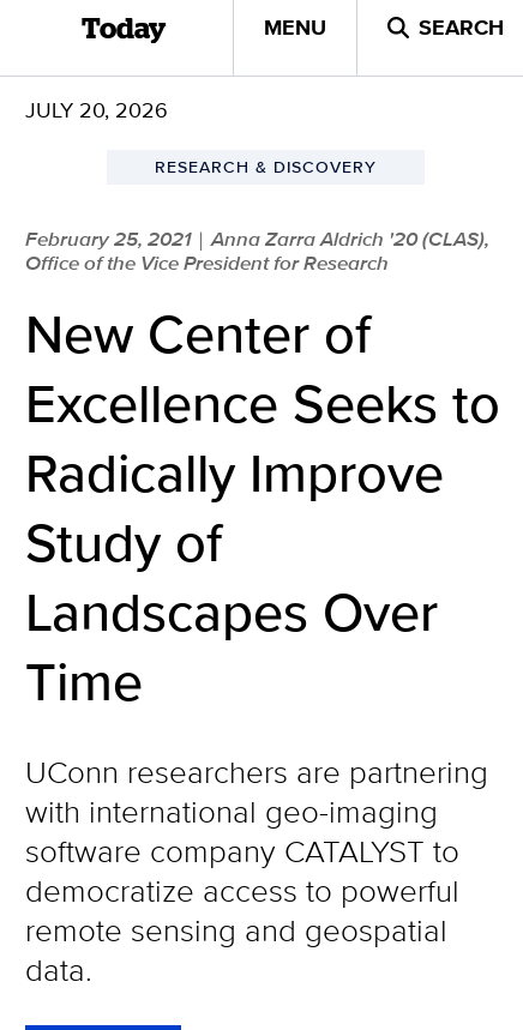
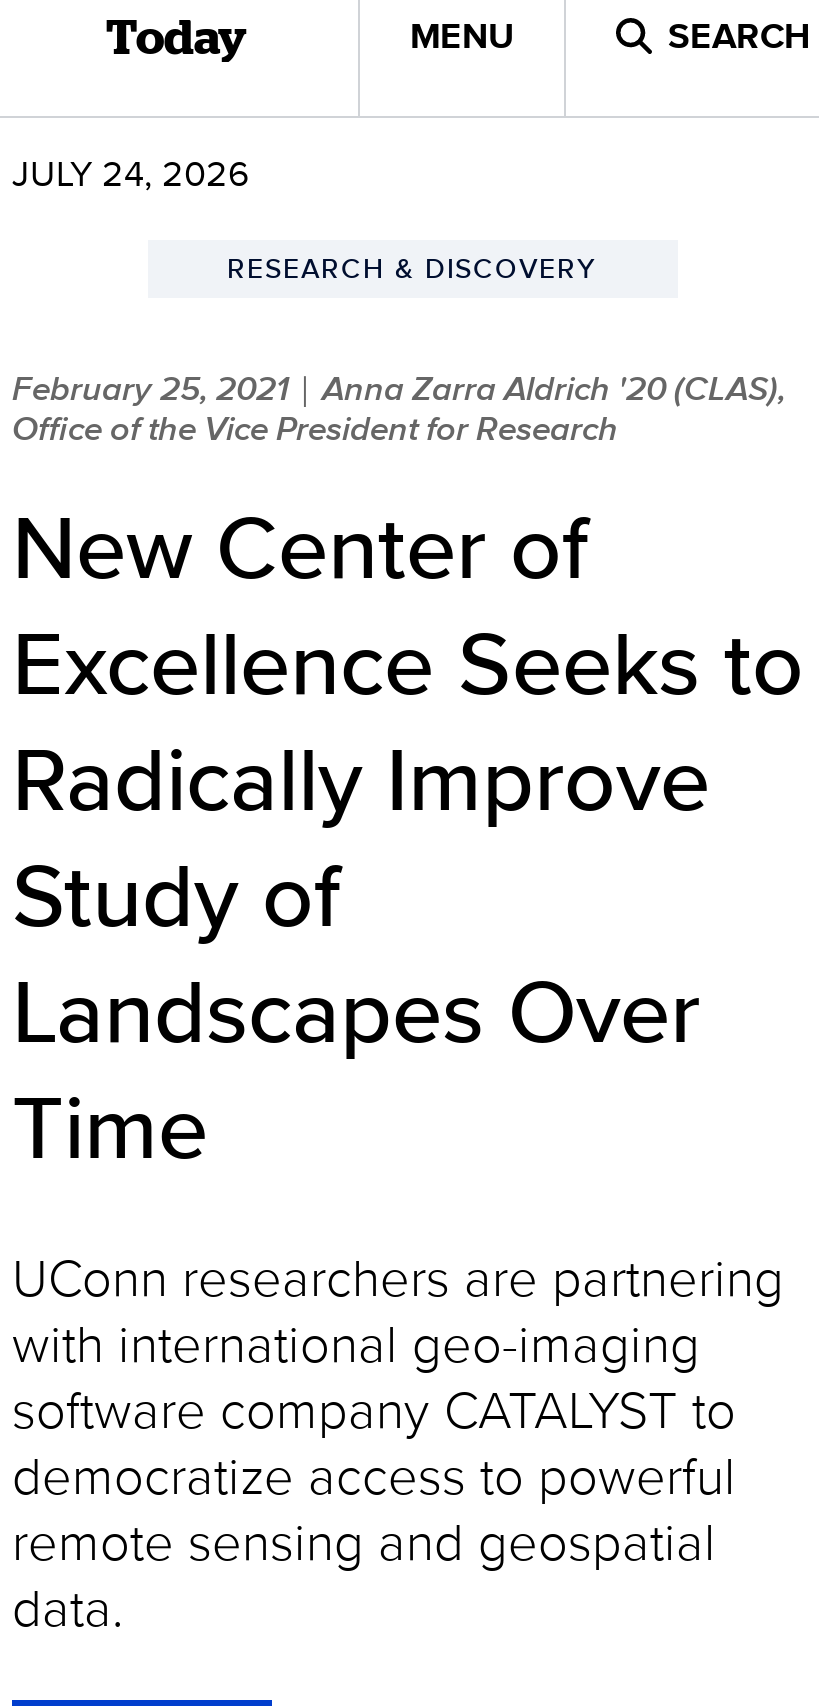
- JULY 20, 2026
+ JULY 24, 2026
